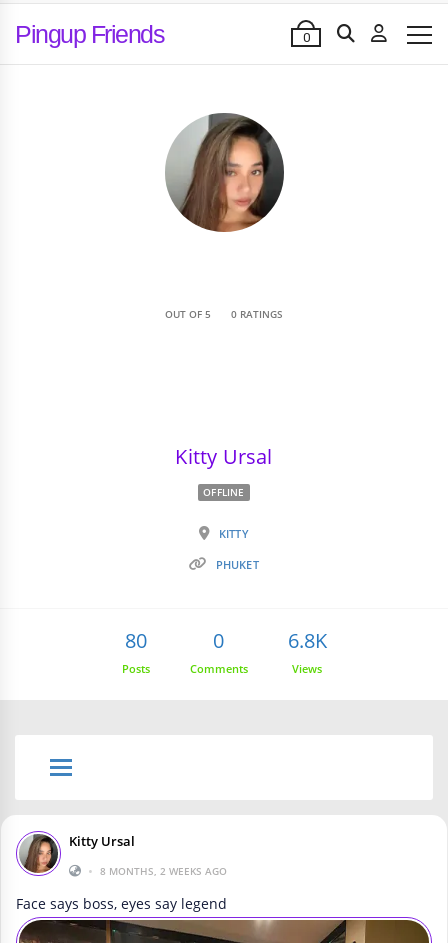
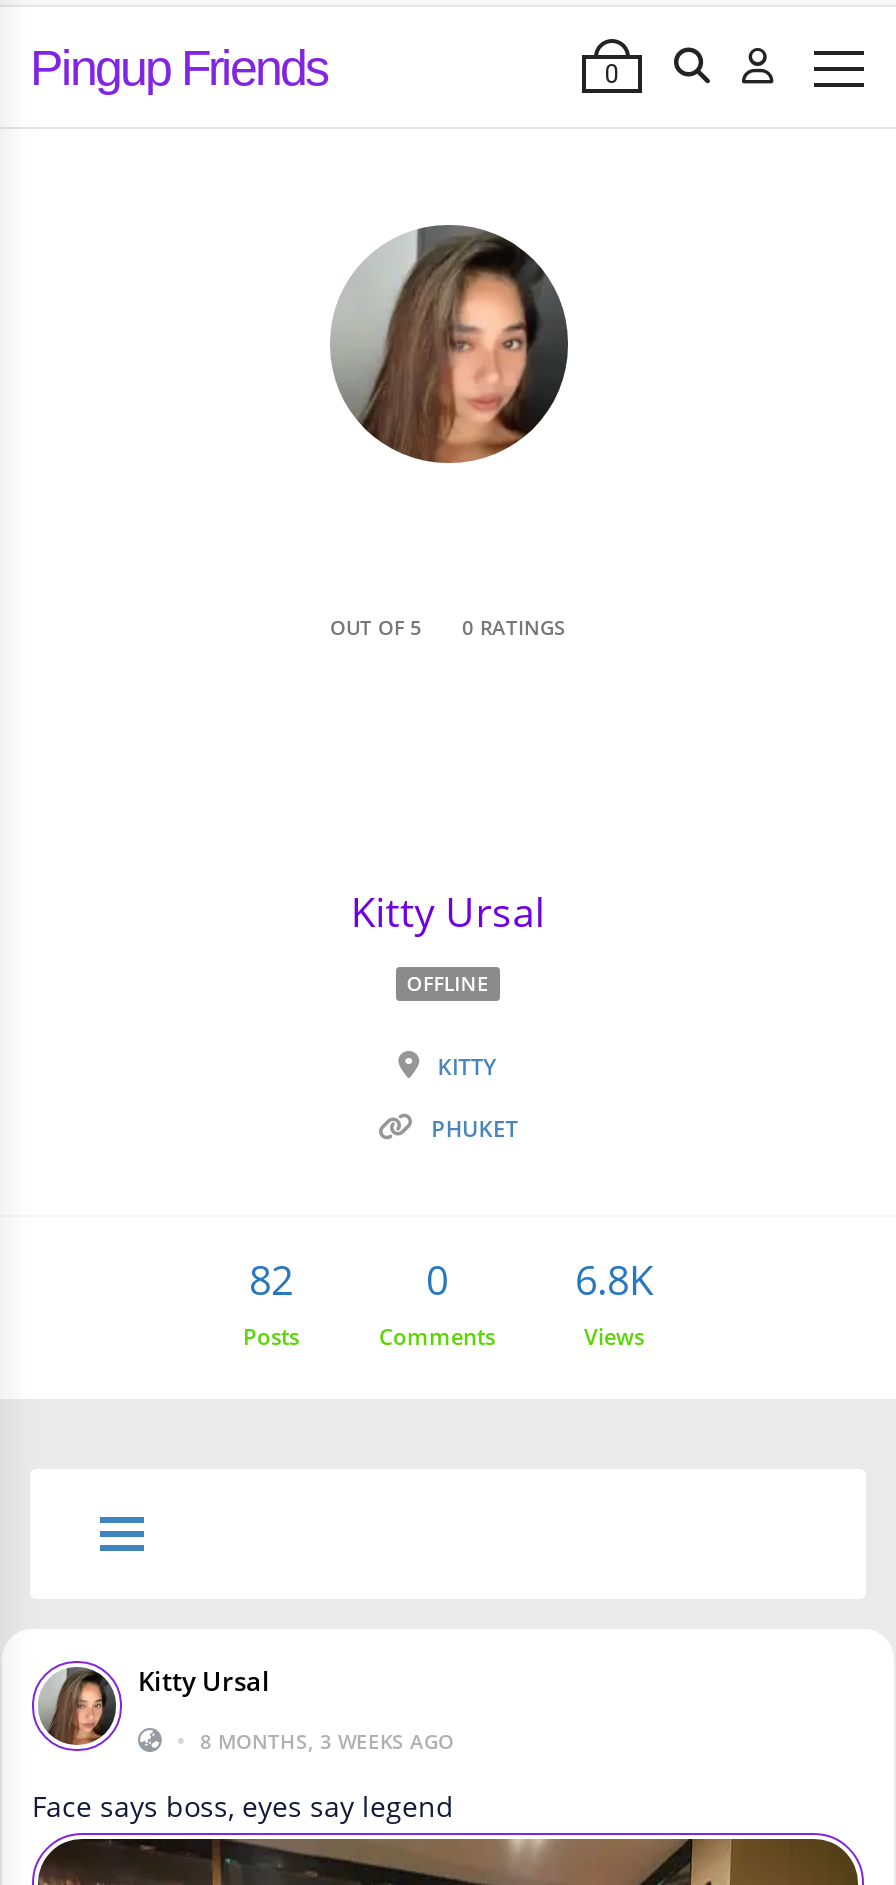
- 80
+ 82

- • 8 MONTHS, 2 WEEKS AGO
+ • 8 MONTHS, 3 WEEKS AGO
